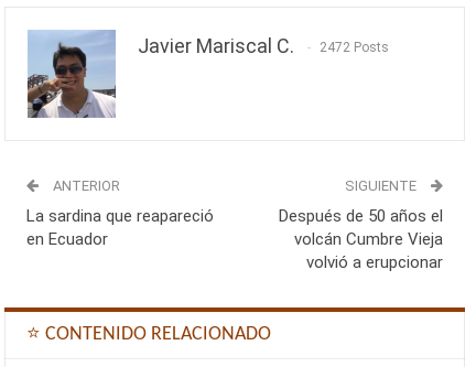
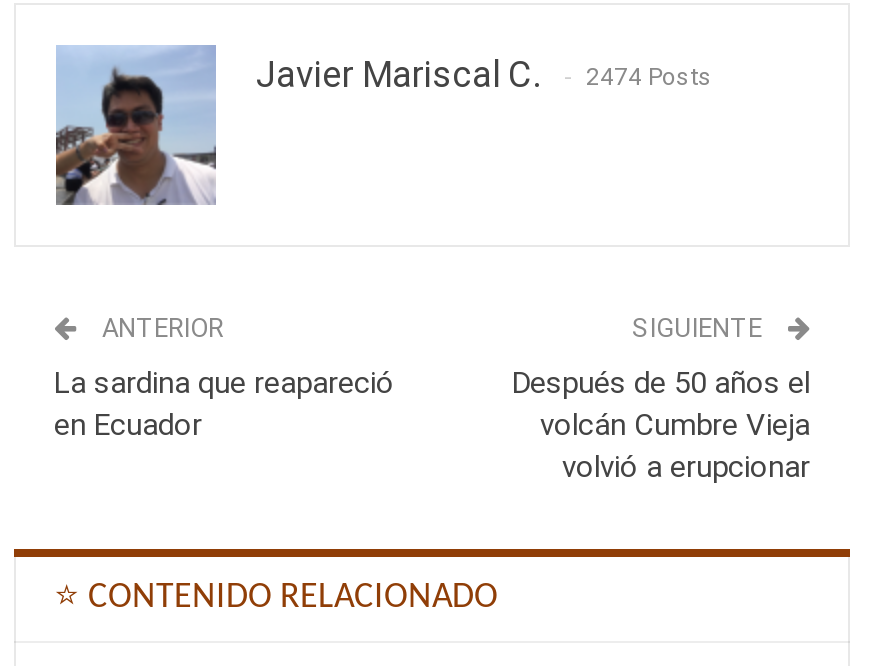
- Javier Mariscal C. 2472 Posts
+ Javier Mariscal C. 2474 Posts
